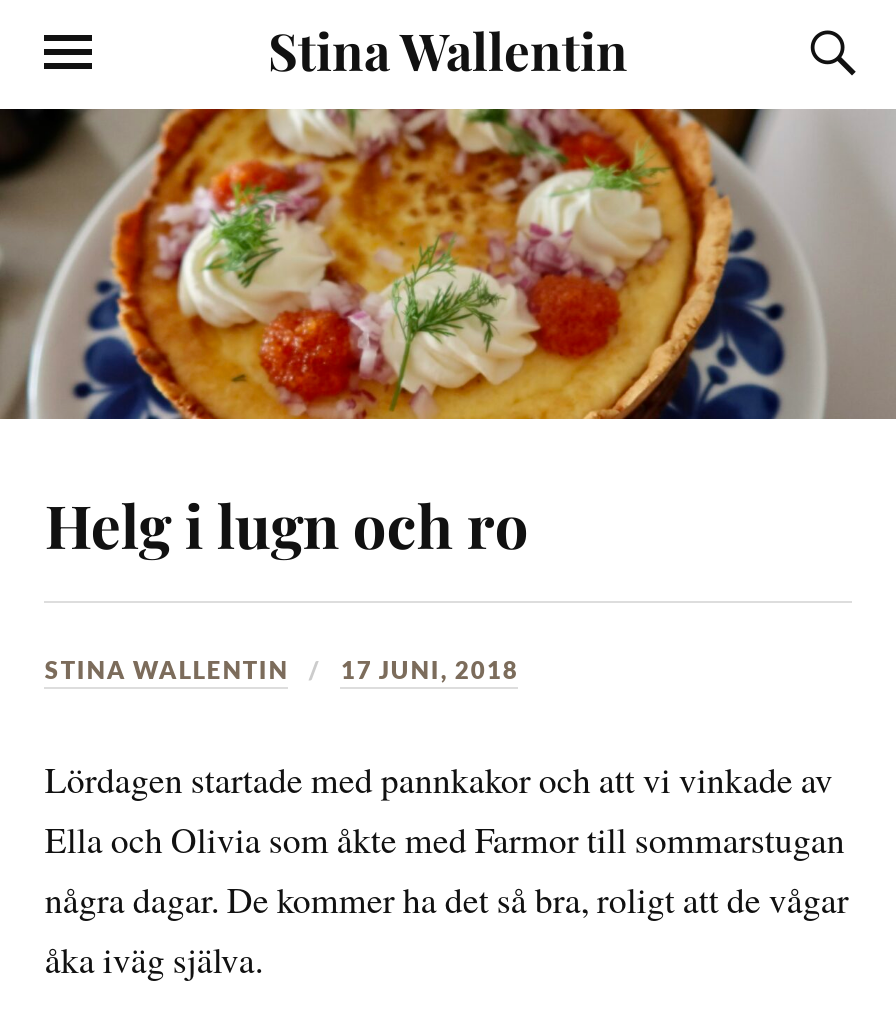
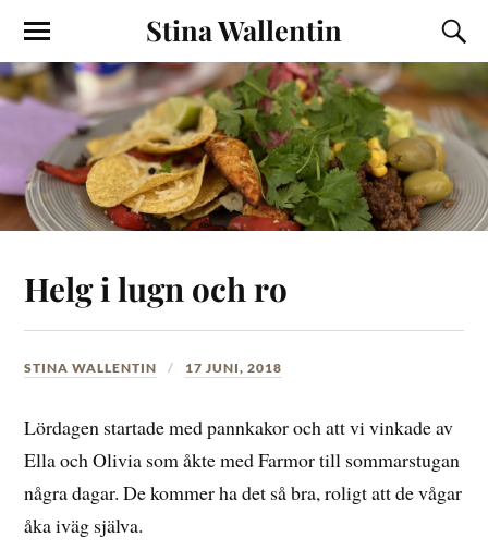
- [image]
+ [image]
